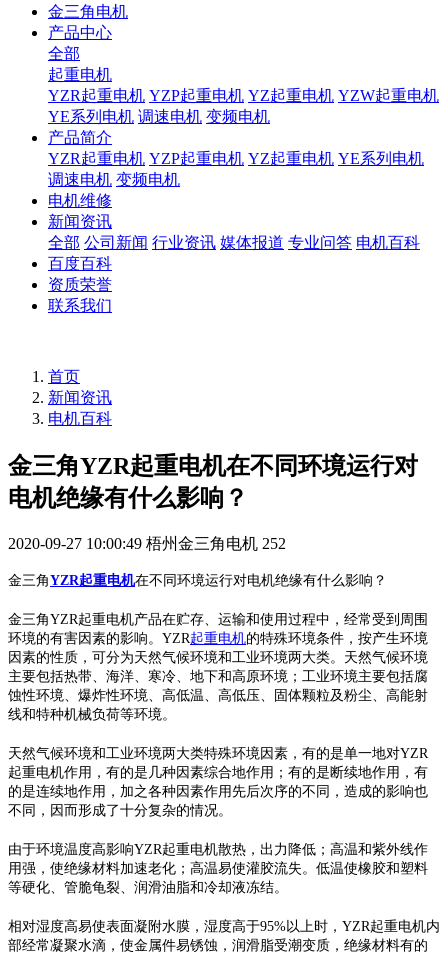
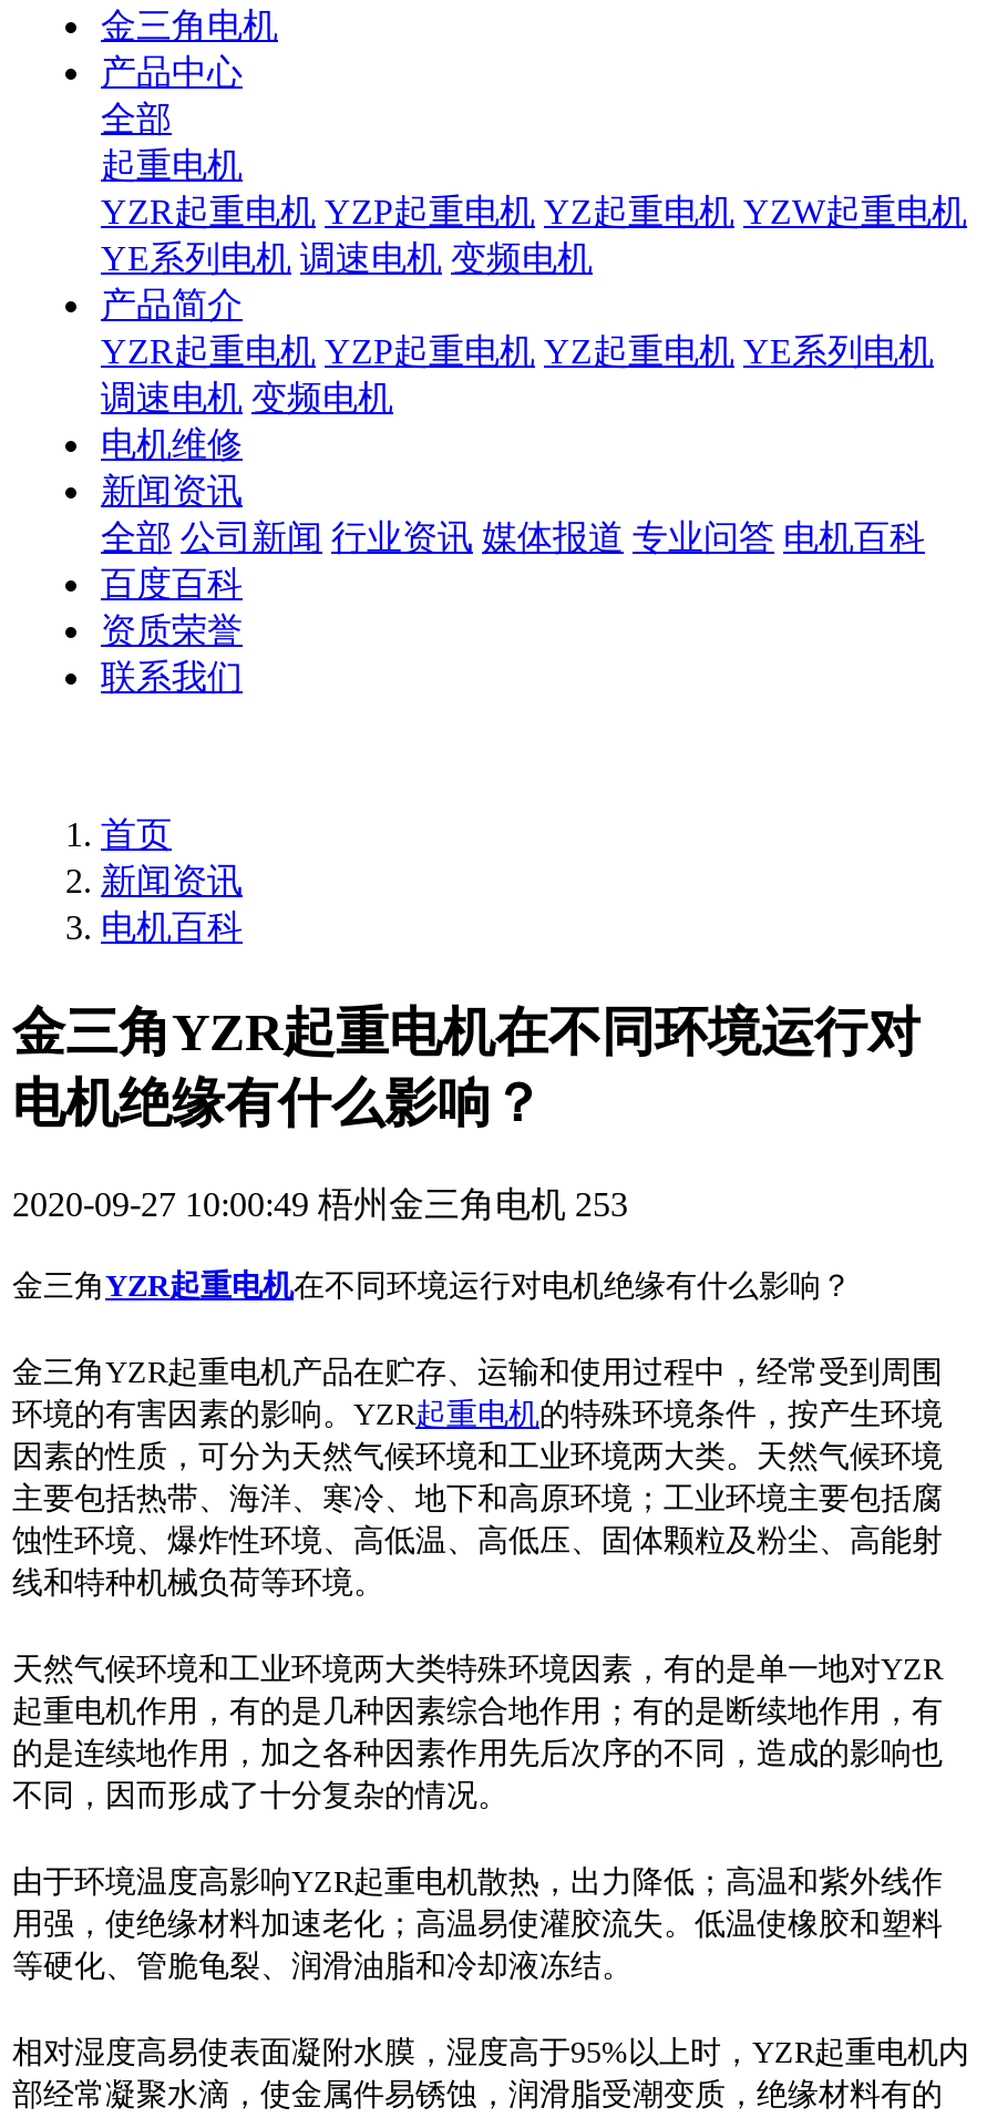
- 2020-09-27 10:00:49 梧州金三角电机 252
+ 2020-09-27 10:00:49 梧州金三角电机 253
